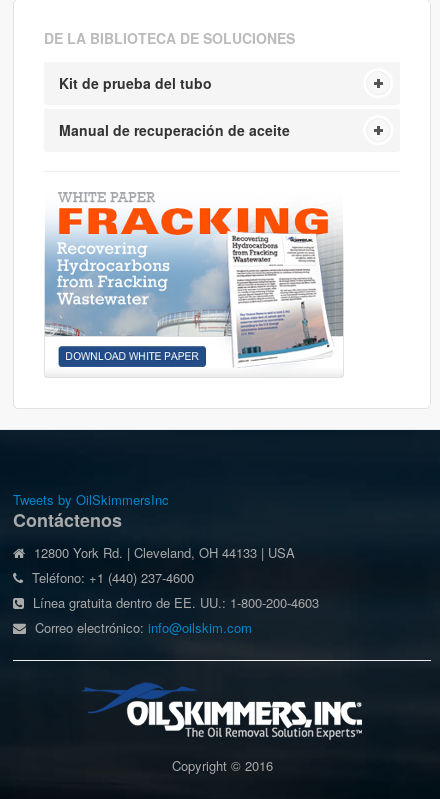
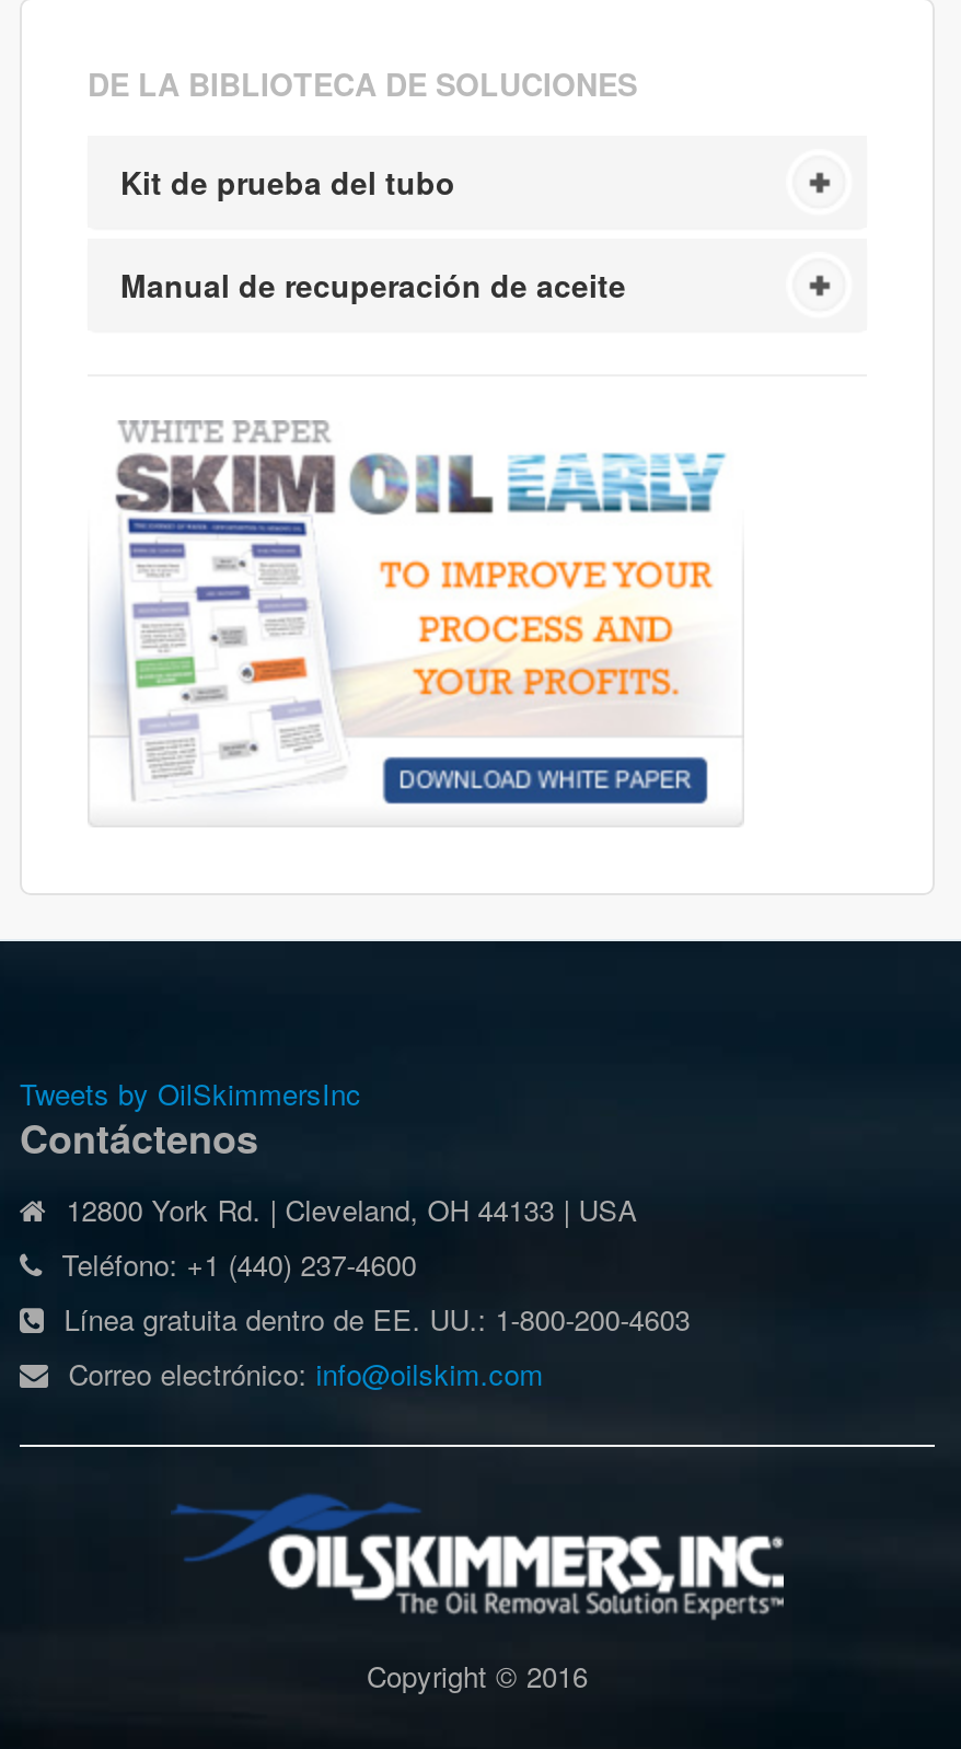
- [image]
+ [image]
